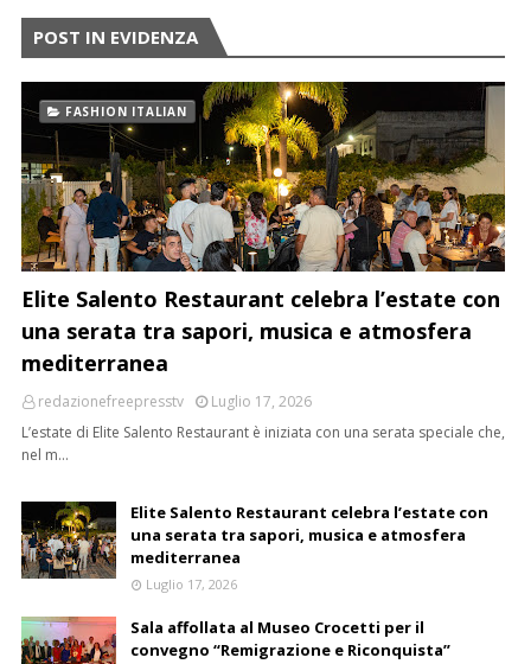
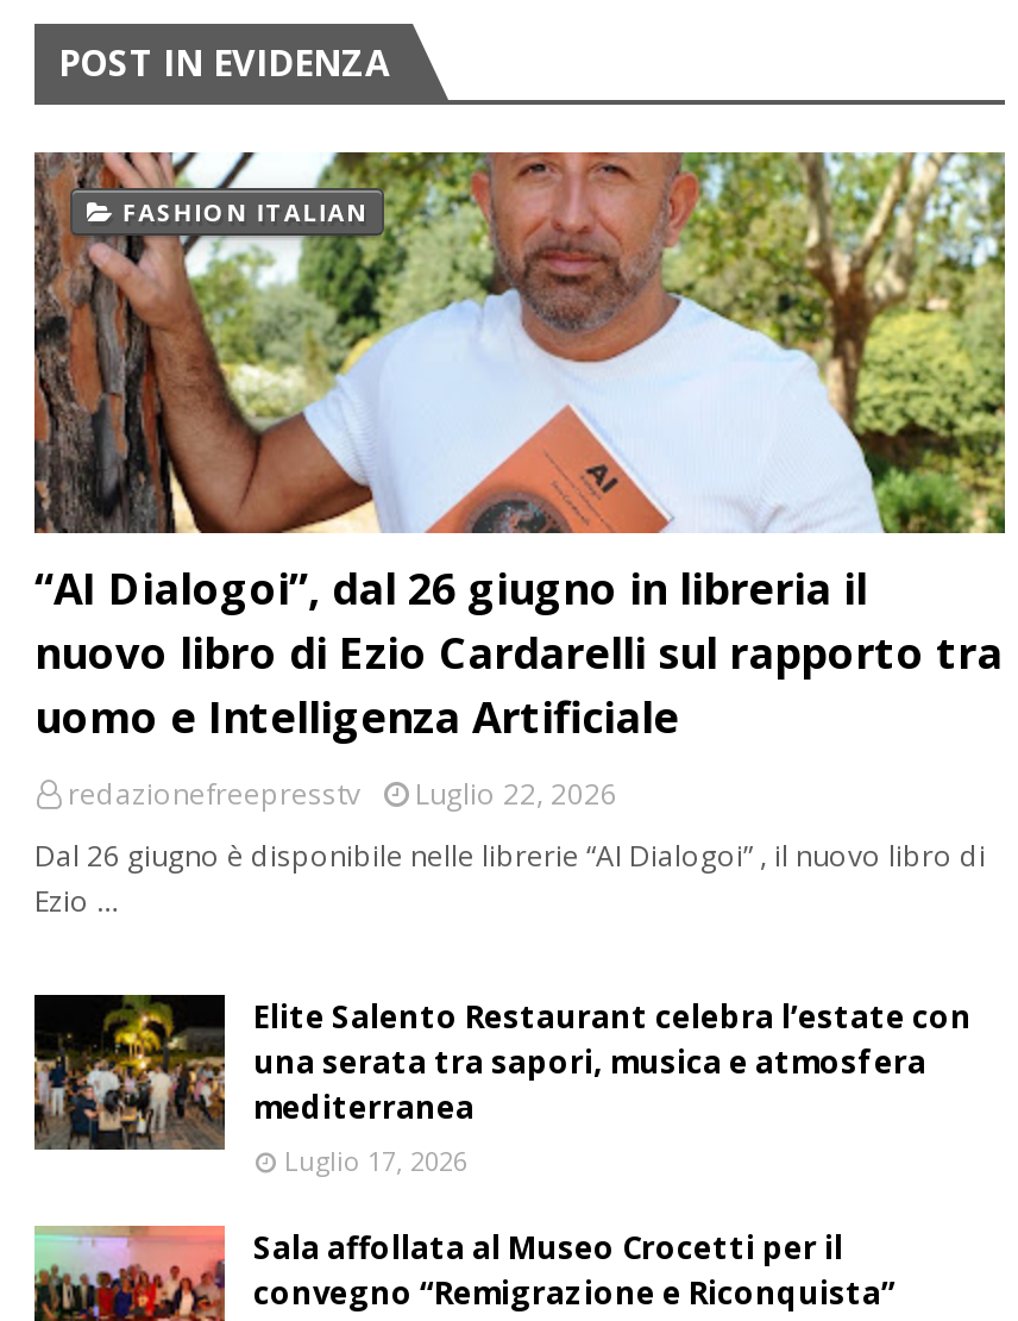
- [image]
- Elite Salento Restaurant celebra l’estate con
- una serata tra sapori, musica e atmosfera
- mediterranea
+ [image]
+ “AI Dialogoi”, dal 26 giugno in libreria il
+ nuovo libro di Ezio Cardarelli sul rapporto tra
+ uomo e Intelligenza Artificiale

- redazionefreepresstv Luglio 17, 2026
+ redazionefreepresstv Luglio 22, 2026

- L’estate di Elite Salento Restaurant è iniziata con una serata speciale che,
- nel m…
+ Dal 26 giugno è disponibile nelle librerie “AI Dialogoi” , il nuovo libro di
+ Ezio …
